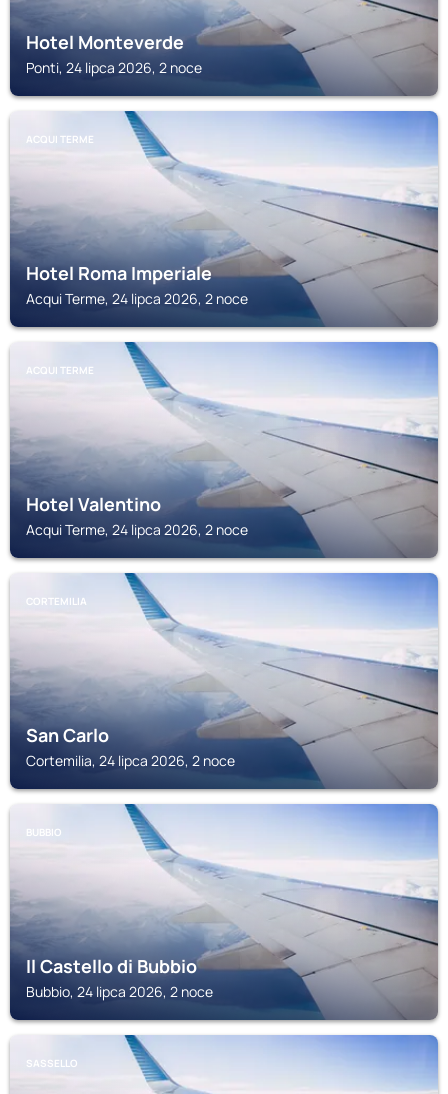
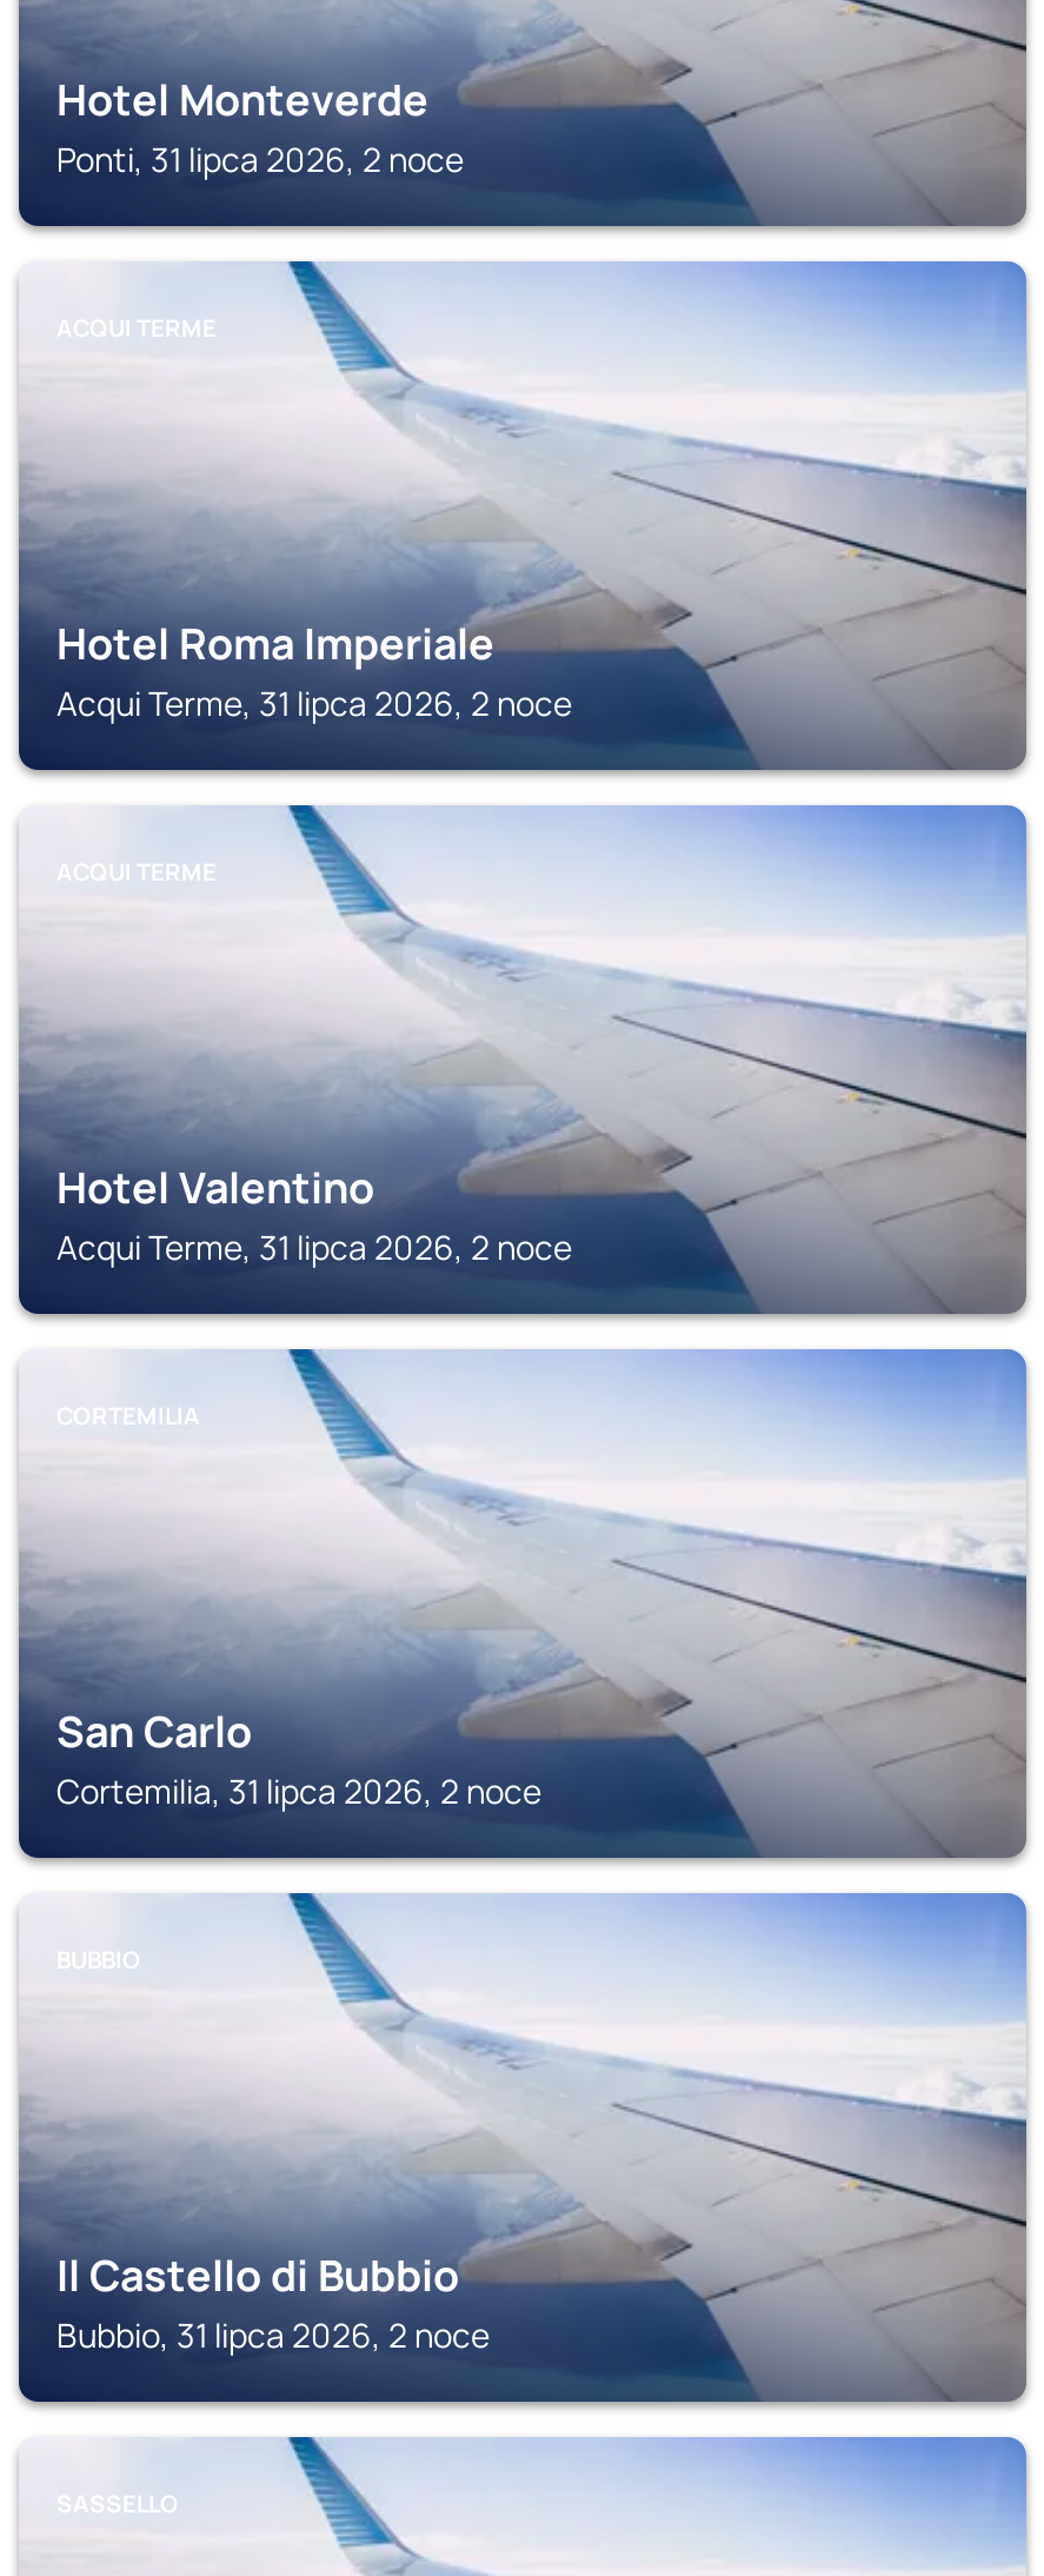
- Ponti, 24 lipca 2026, 2 noce
+ Ponti, 31 lipca 2026, 2 noce

- Acqui Terme, 24 lipca 2026, 2 noce
+ Acqui Terme, 31 lipca 2026, 2 noce

- Acqui Terme, 24 lipca 2026, 2 noce
+ Acqui Terme, 31 lipca 2026, 2 noce

- Cortemilia, 24 lipca 2026, 2 noce
+ Cortemilia, 31 lipca 2026, 2 noce

- Bubbio, 24 lipca 2026, 2 noce
+ Bubbio, 31 lipca 2026, 2 noce
